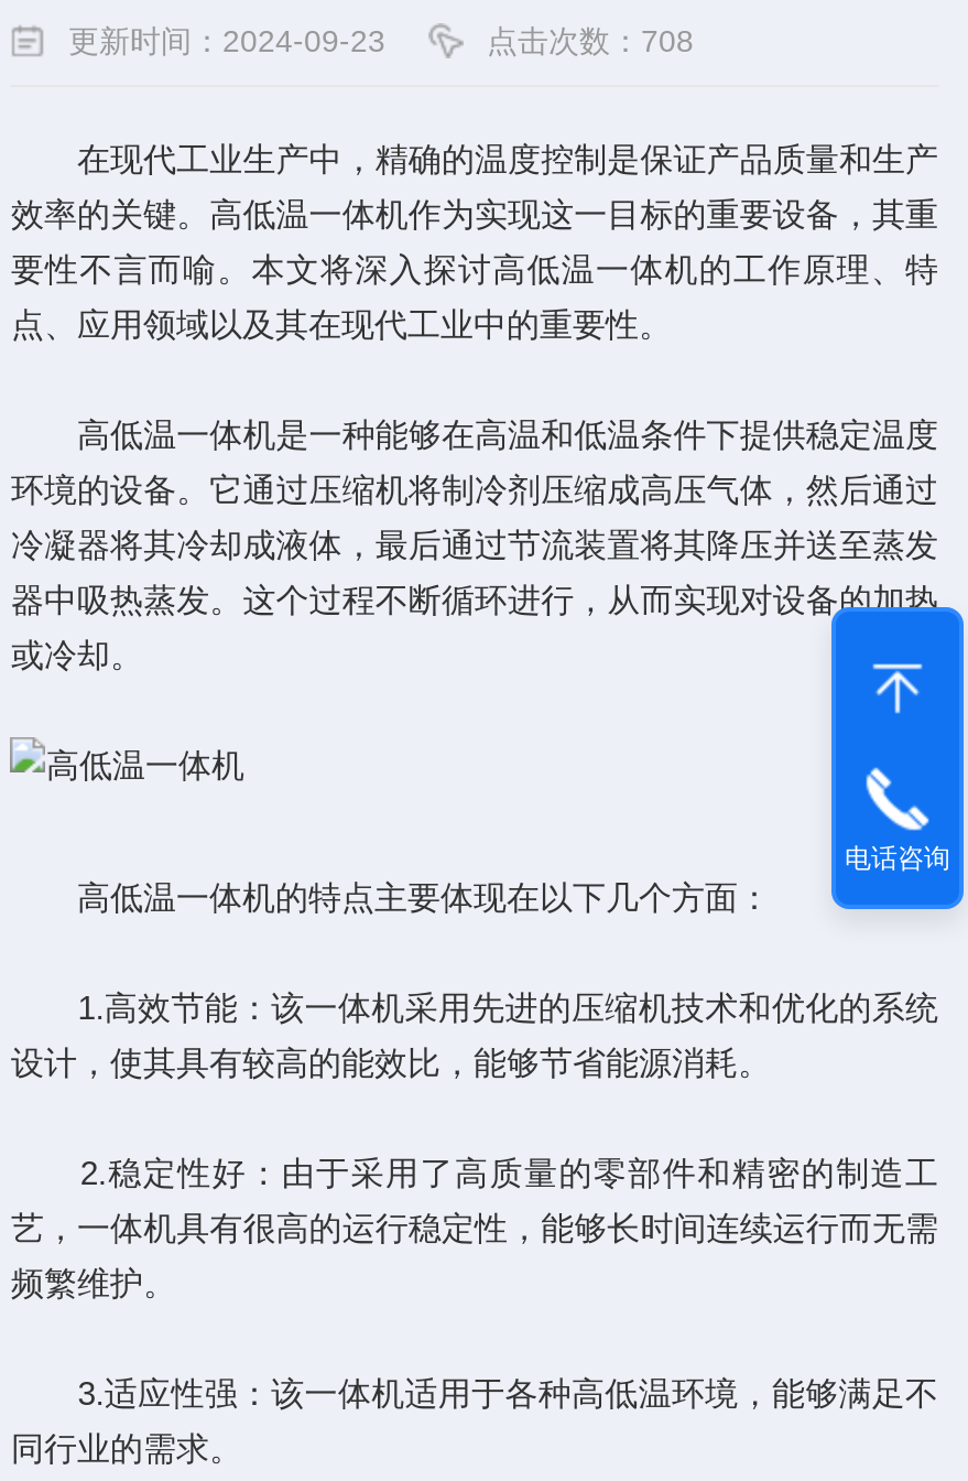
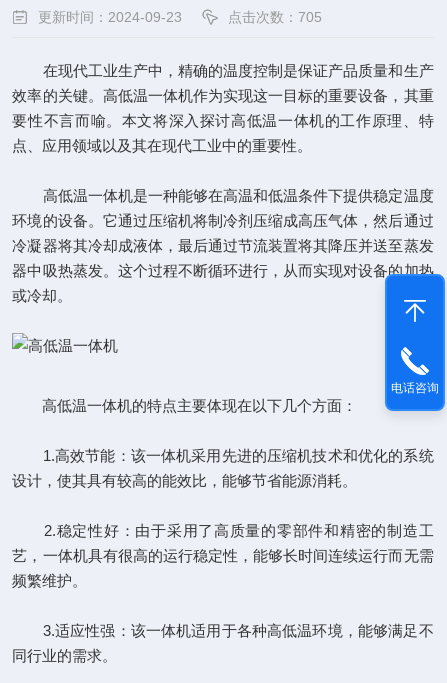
- 点击次数：708
+ 点击次数：705
